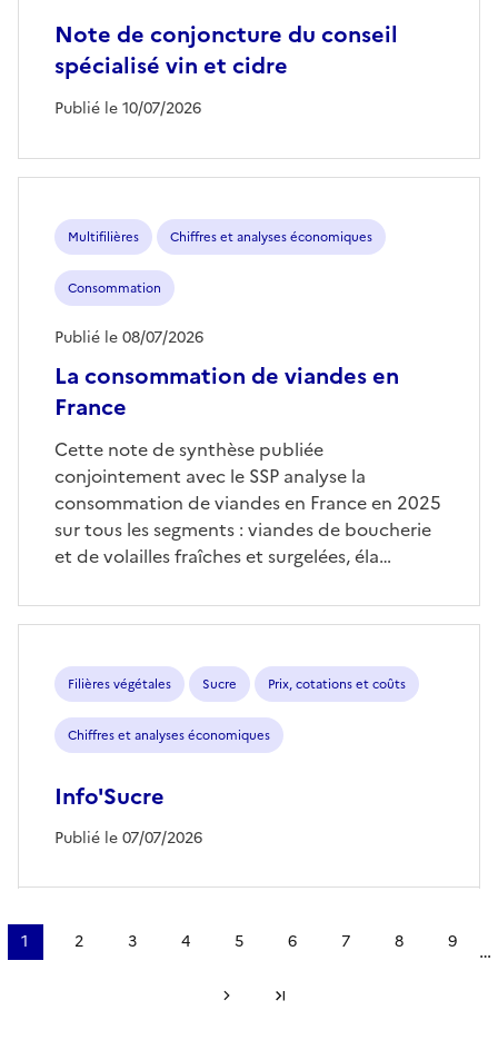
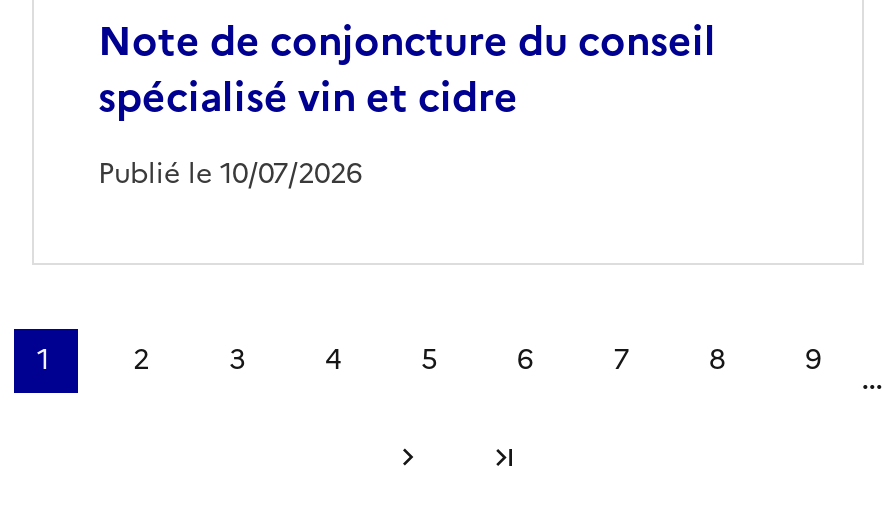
- Multifilières
- Chiffres et analyses économiques
- Consommation
- La consommation de viandes en
- France

- Publié le 08/07/2026

- Cette note de synthèse publiée
- conjointement avec le SSP analyse la
- consommation de viandes en France en 2025
- sur tous les segments : viandes de boucherie
- et de volailles fraîches et surgelées, éla…

- Filières végétales
- Sucre
- Prix, cotations et coûts
- Chiffres et analyses économiques
- Info'Sucre
- Publié le 07/07/2026
